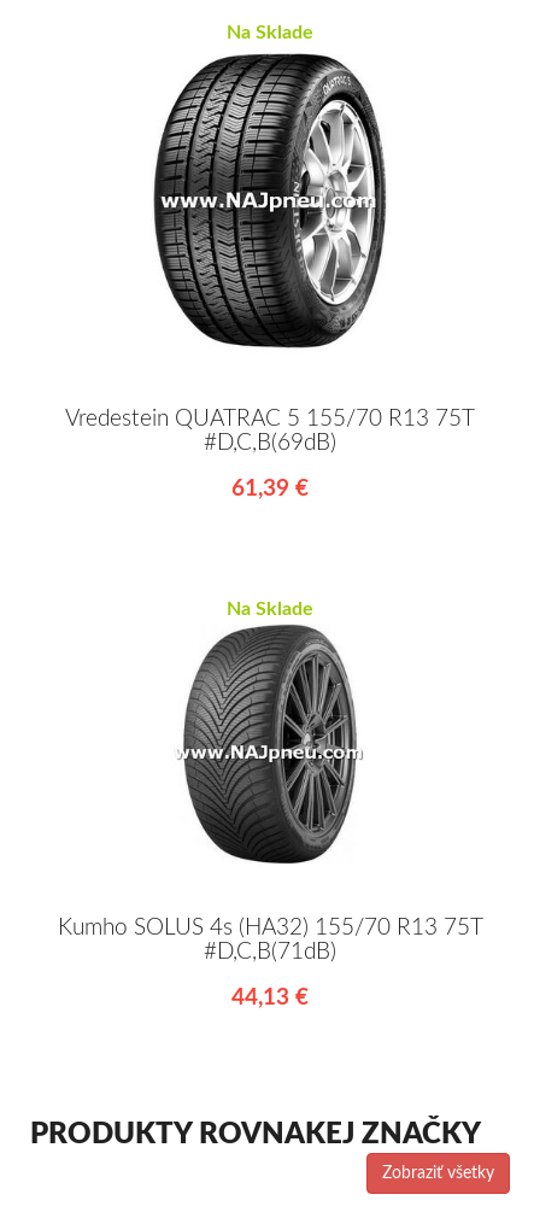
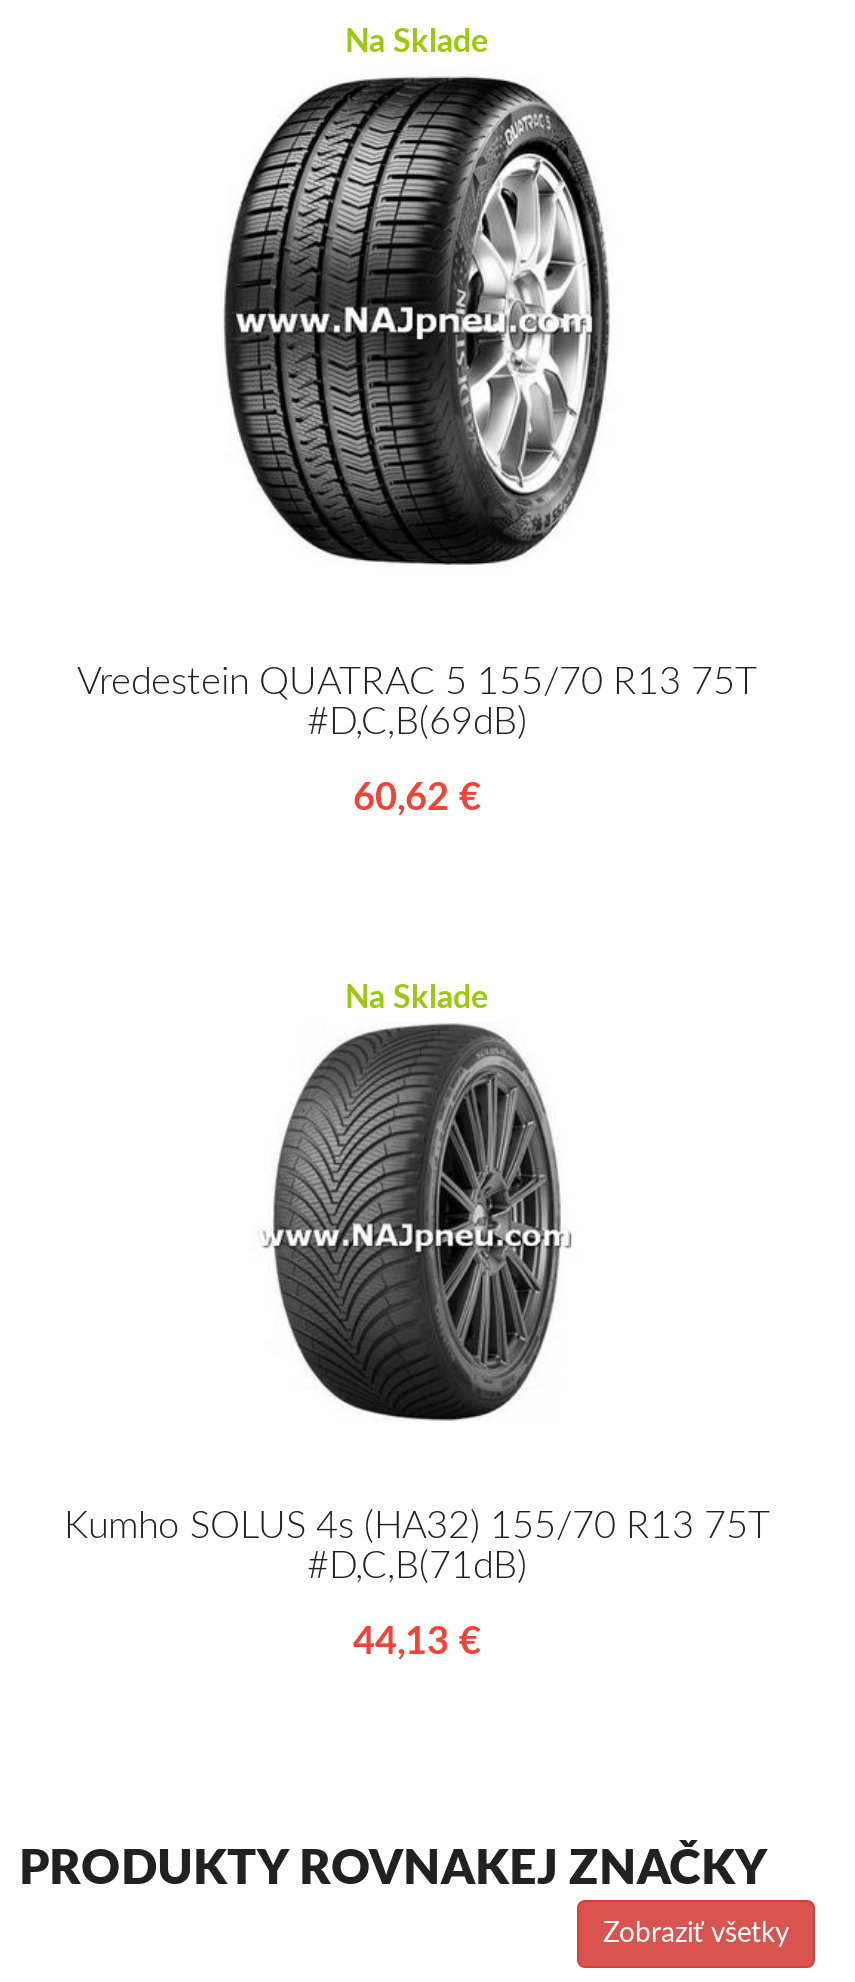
- 61,39 €
+ 60,62 €
